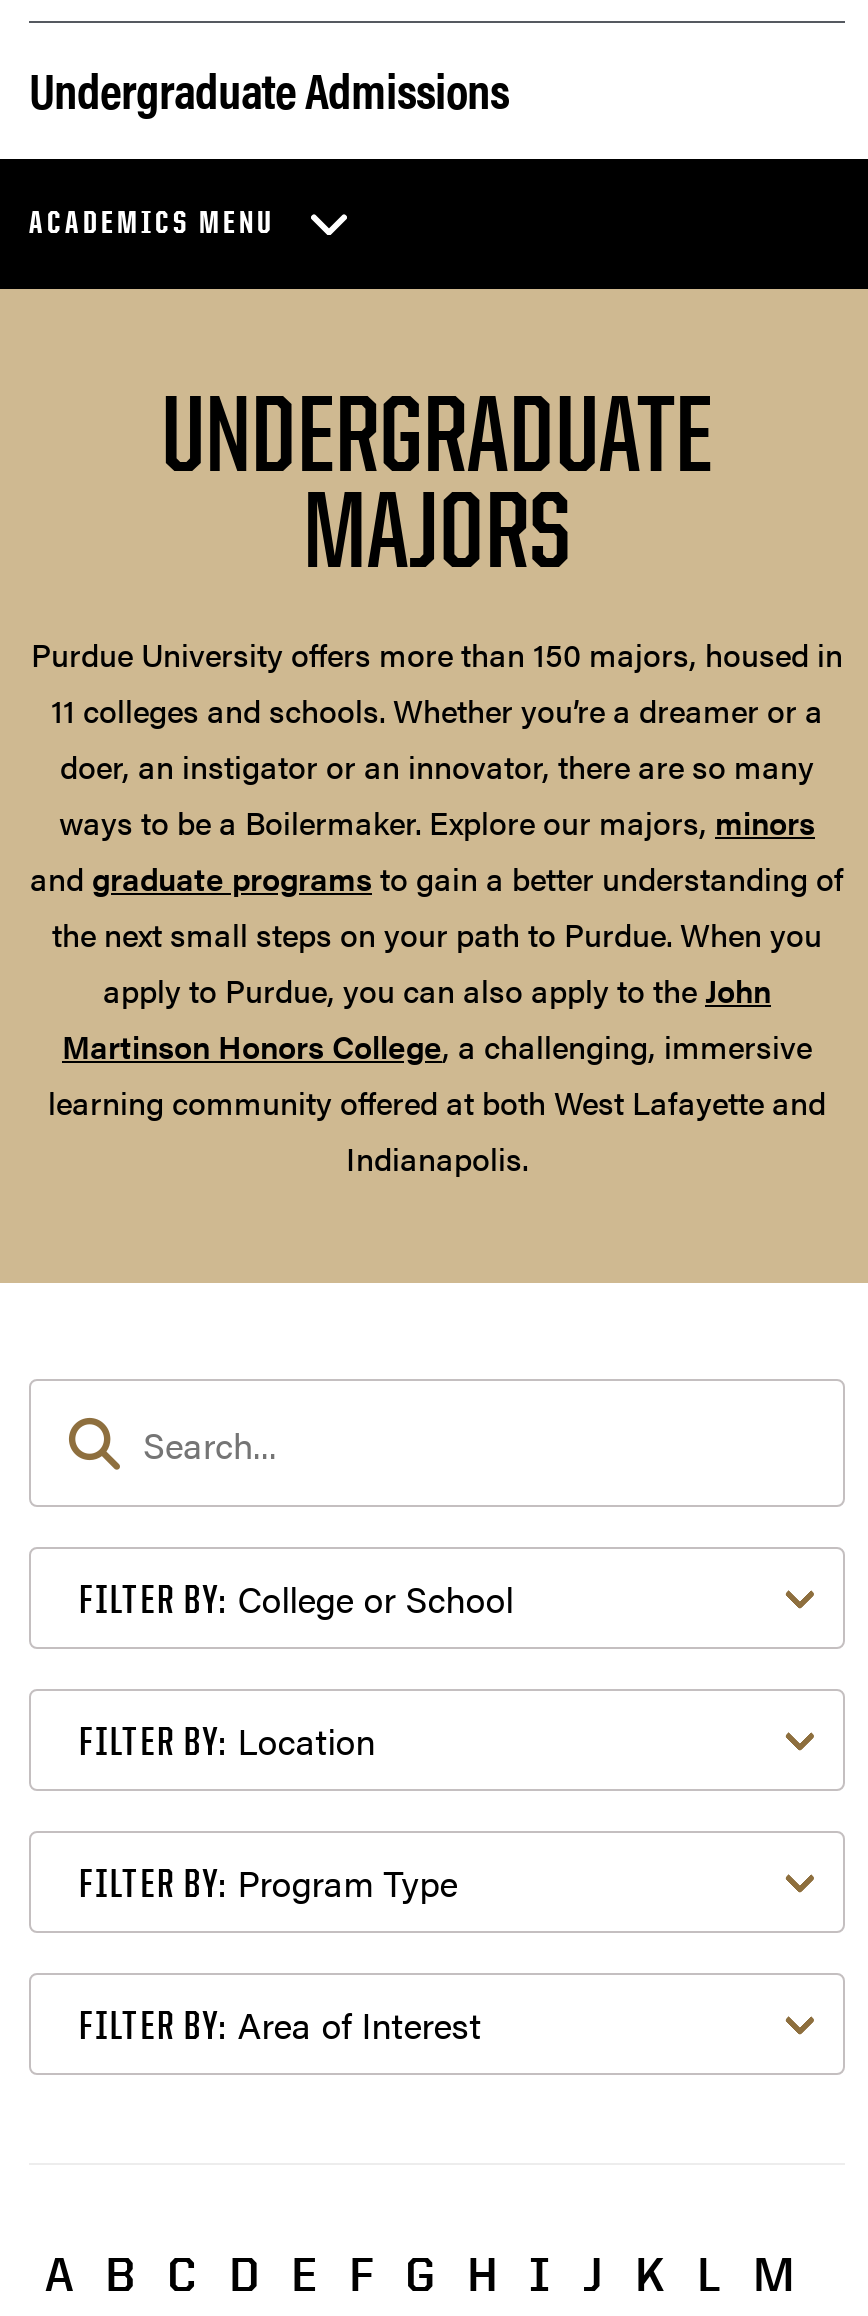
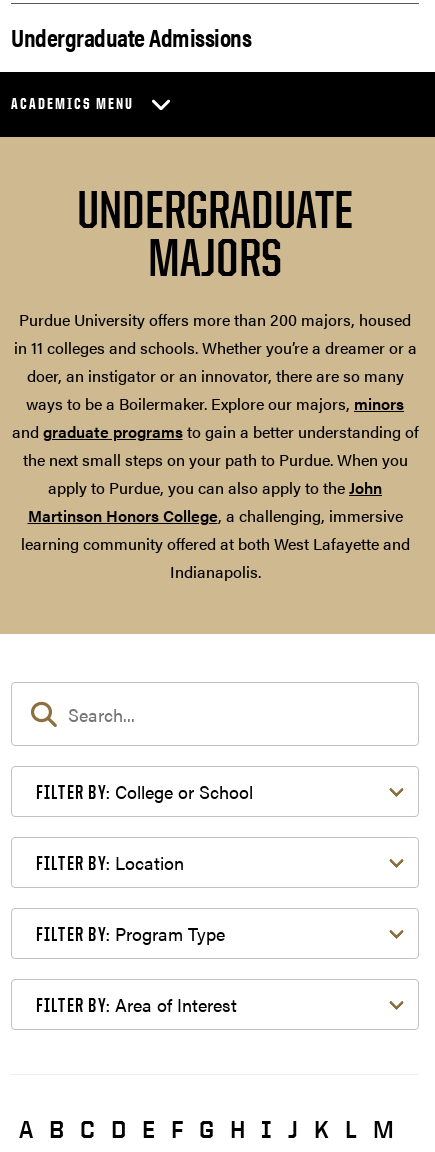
- Purdue University offers more than 150 majors, housed in
- 11 colleges and schools. Whether you’re a dreamer or a
+ Purdue University offers more than 200 majors, housed
+ in 11 colleges and schools. Whether you’re a dreamer or a
